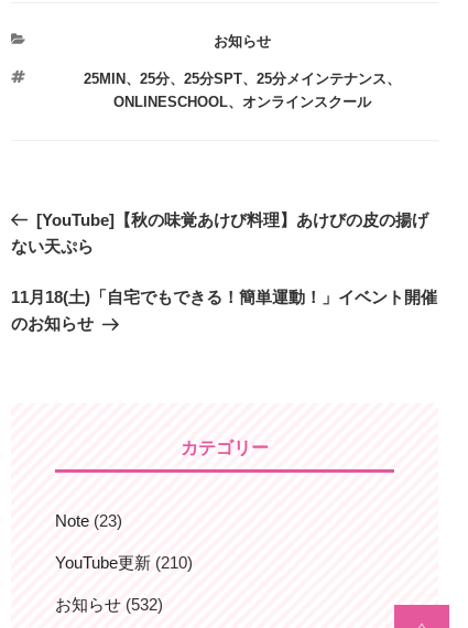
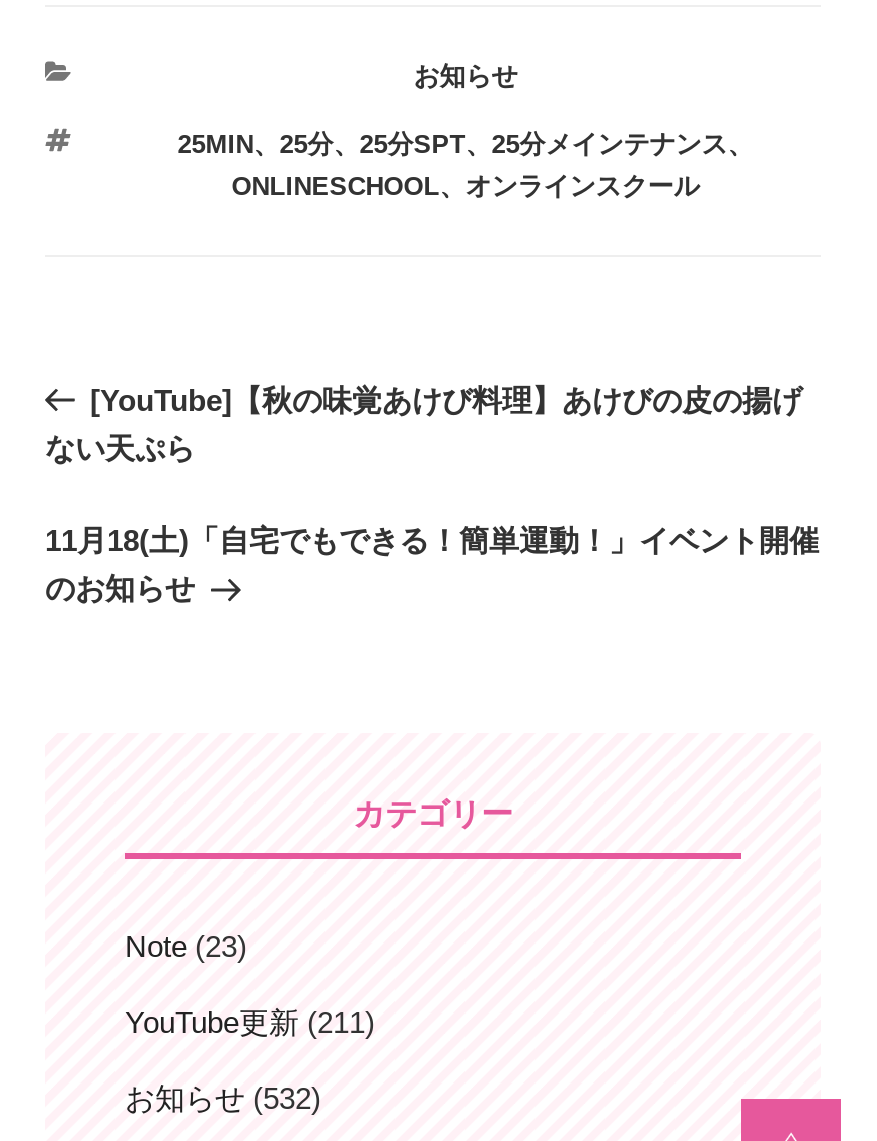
- YouTube更新(210)
+ YouTube更新(211)
